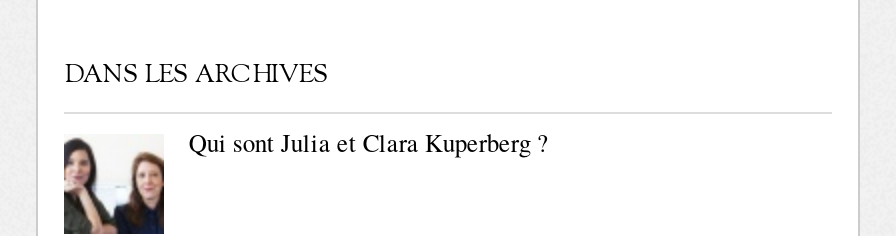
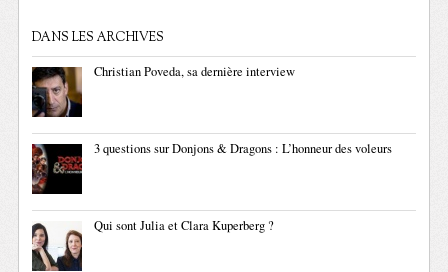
+ [image]
+ Christian Poveda, sa dernière interview

+ [image]
+ 3 questions sur Donjons & Dragons : L’honneur des voleurs
